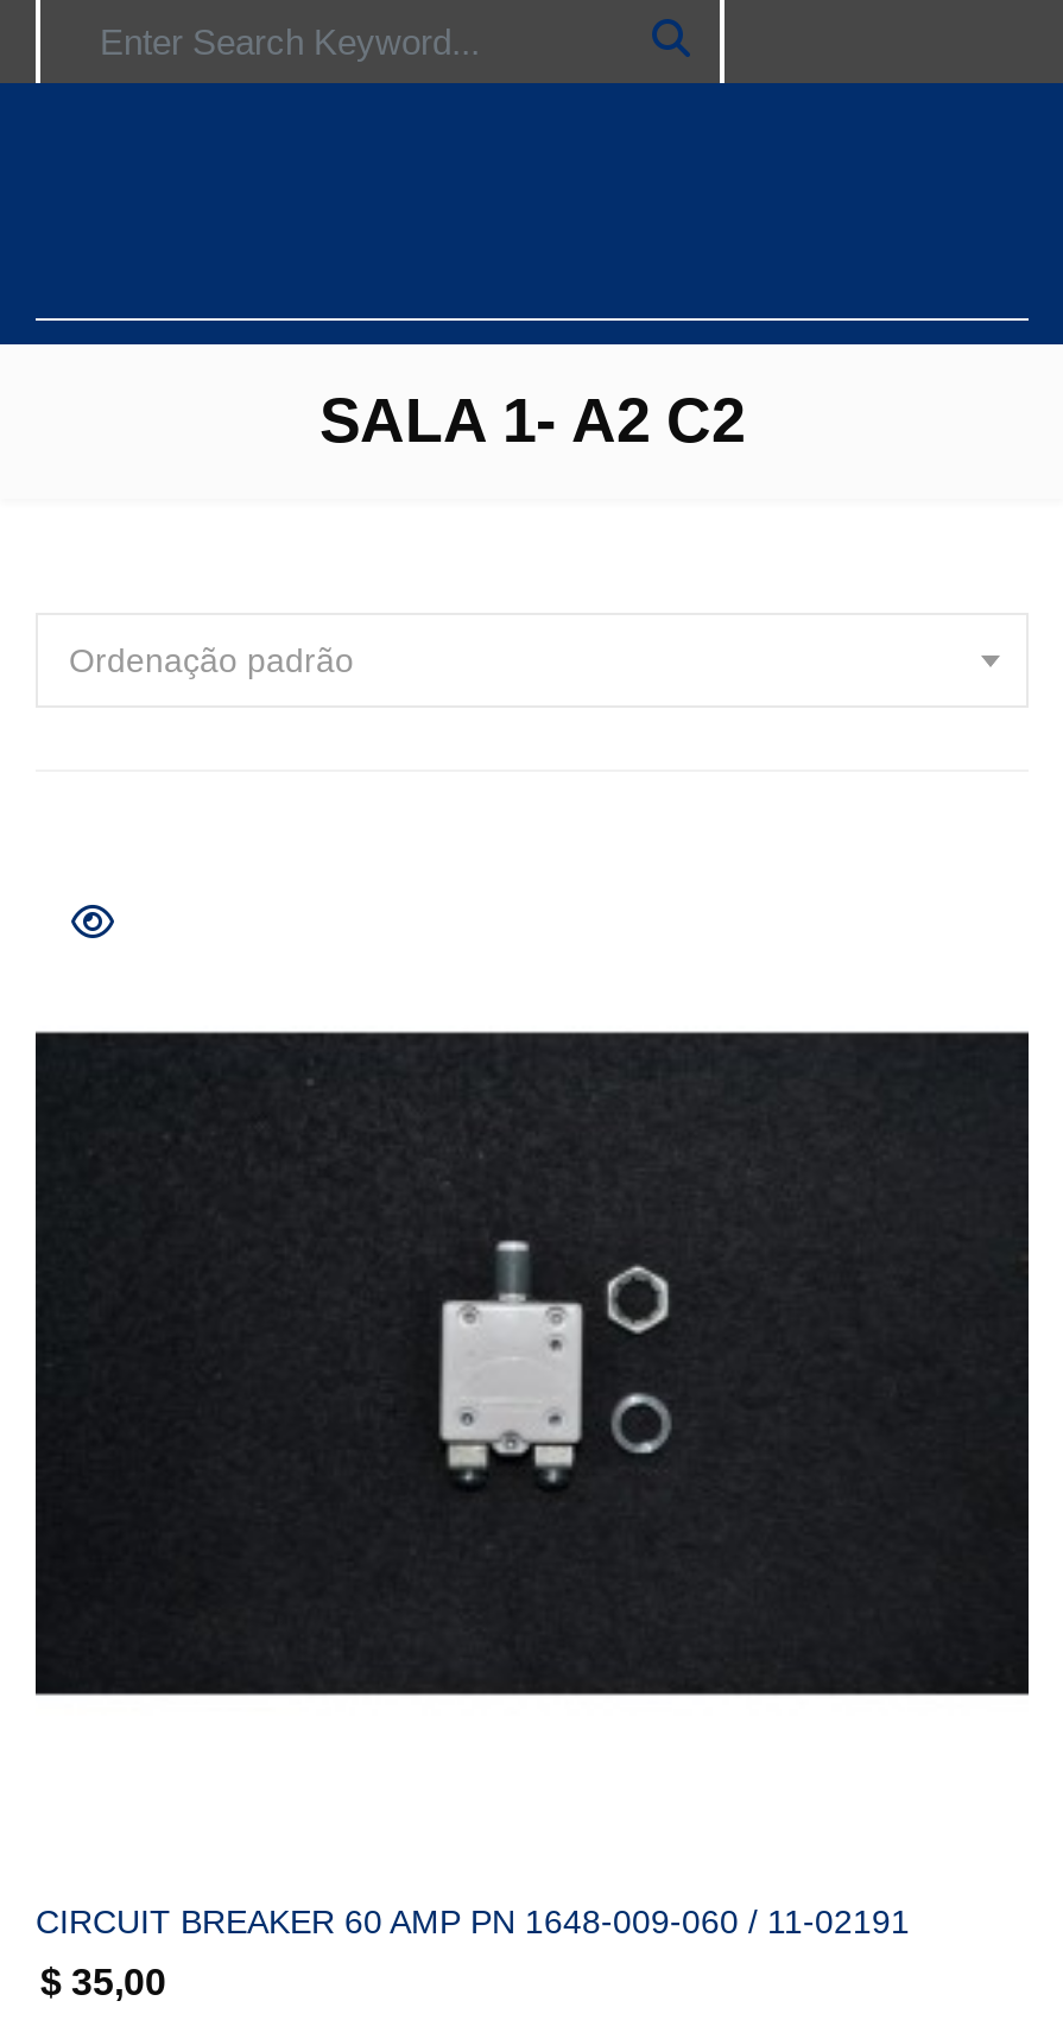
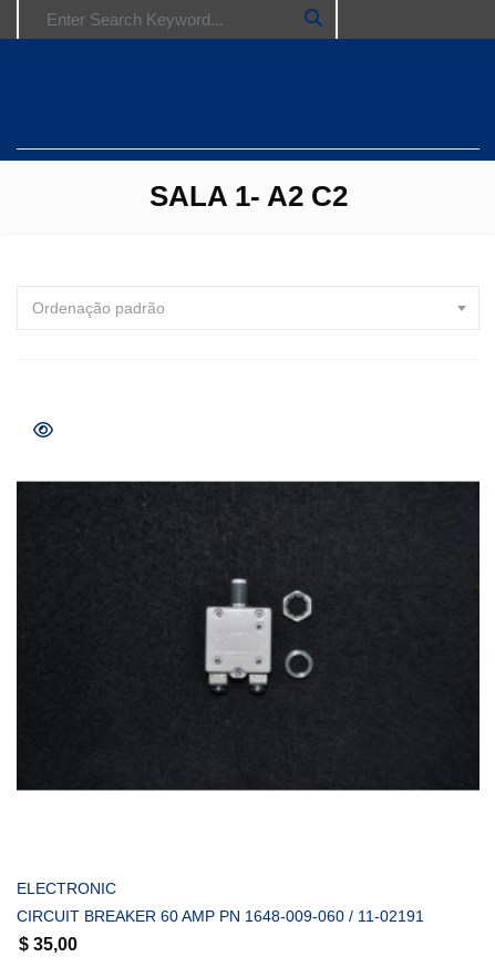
+ ELECTRONIC
